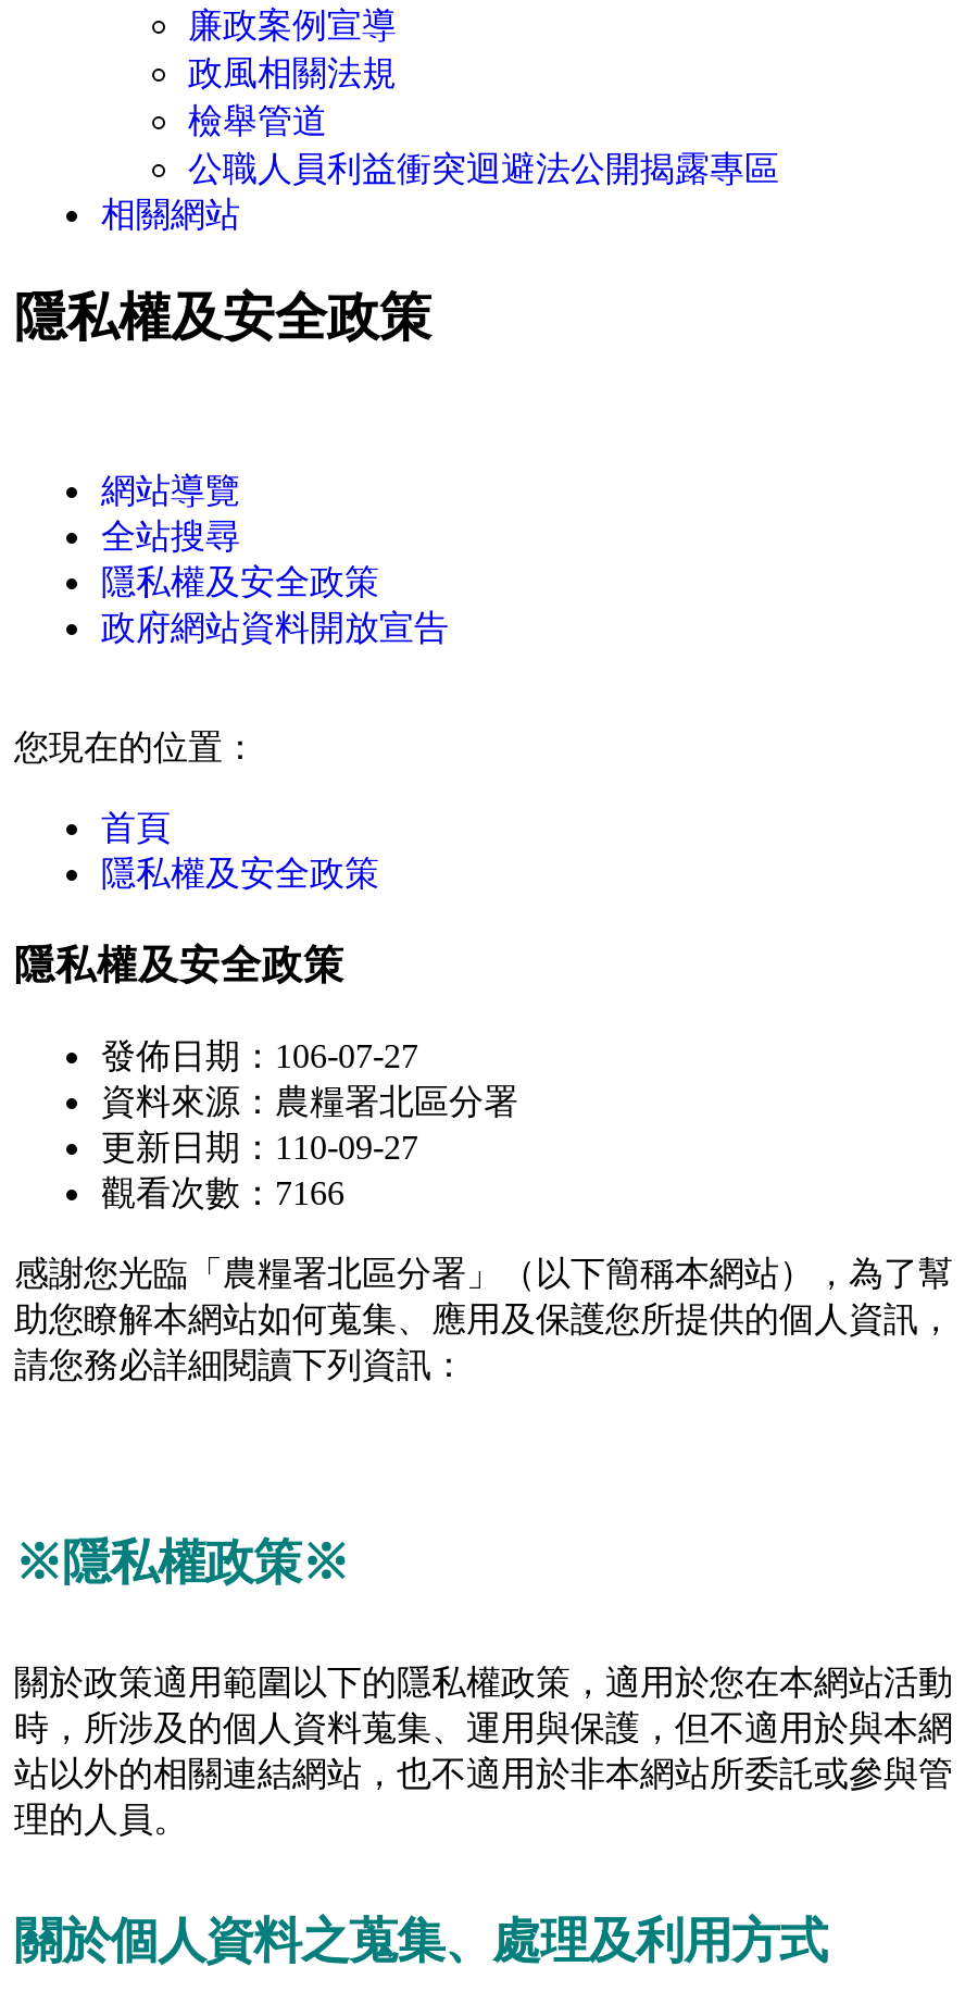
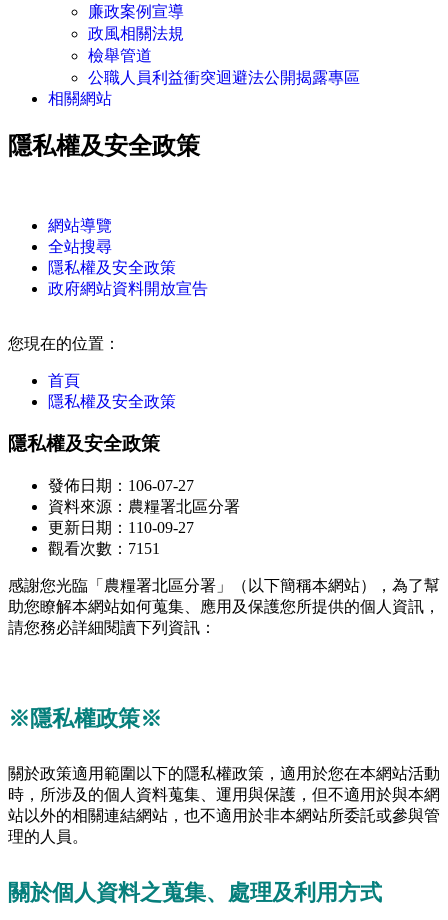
- 觀看次數：7166
+ 觀看次數：7151
